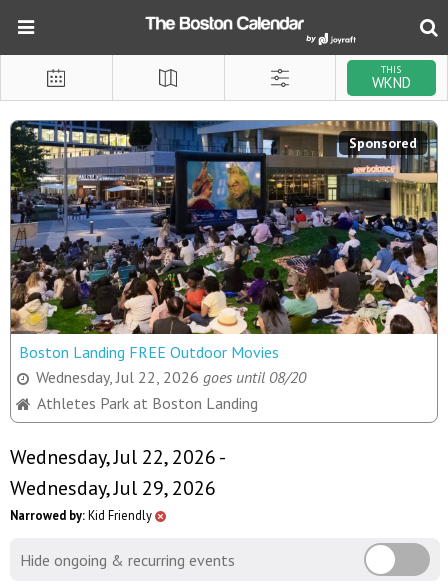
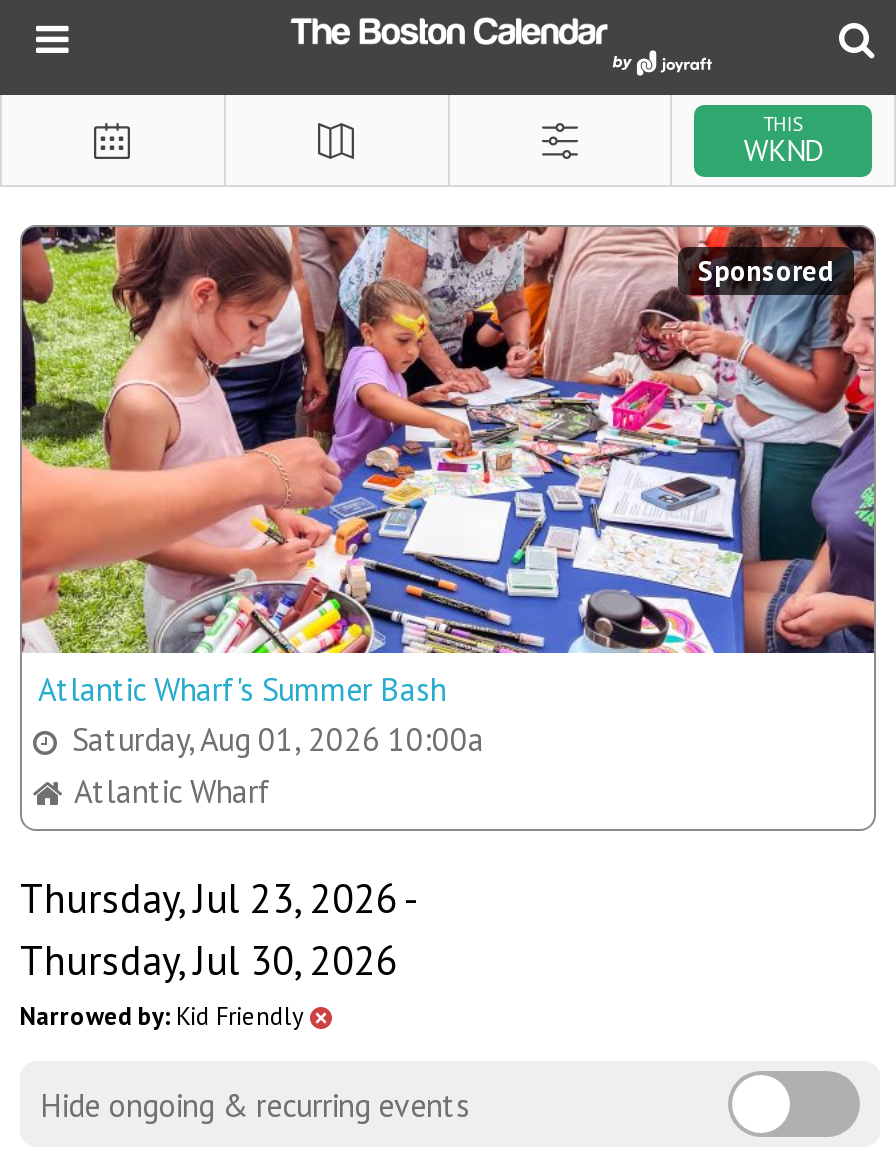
- [image]
- Boston Landing FREE Outdoor Movies
- Wednesday, Jul 22, 2026 goes until 08/20
- Athletes Park at Boston Landing
+ [image]
+ Atlantic Wharf's Summer Bash
+ Saturday, Aug 01, 2026 10:00a
+ Atlantic Wharf

- Wednesday, Jul 22, 2026 -
- Wednesday, Jul 29, 2026
+ Thursday, Jul 23, 2026 -
+ Thursday, Jul 30, 2026
